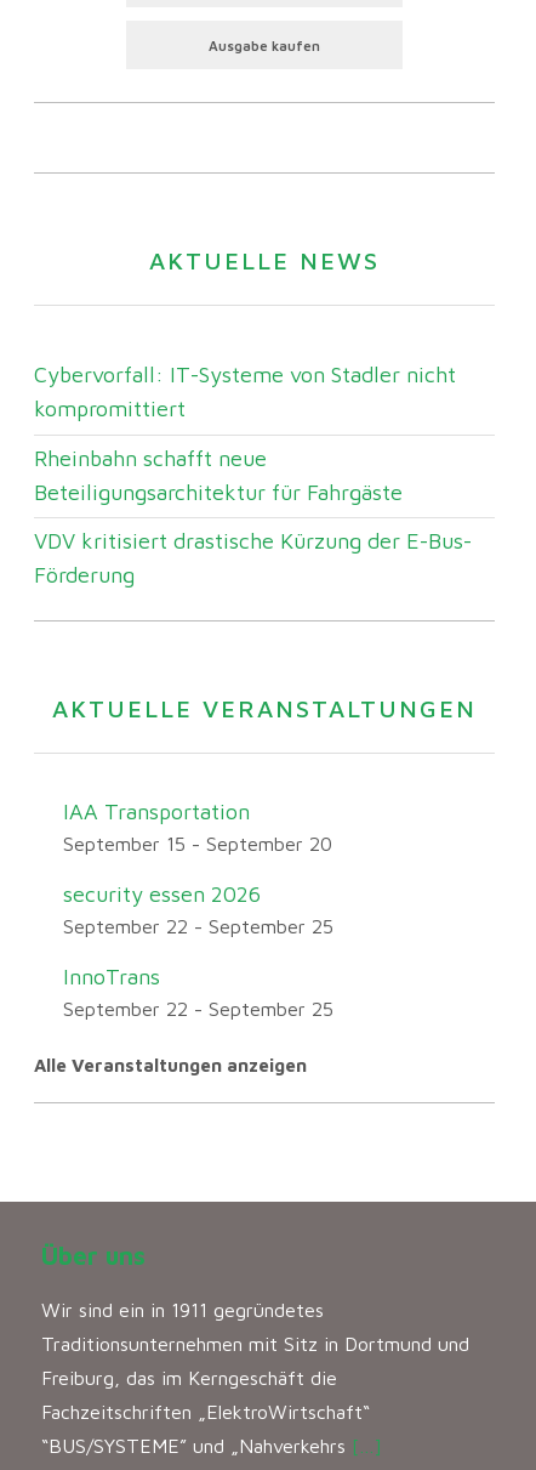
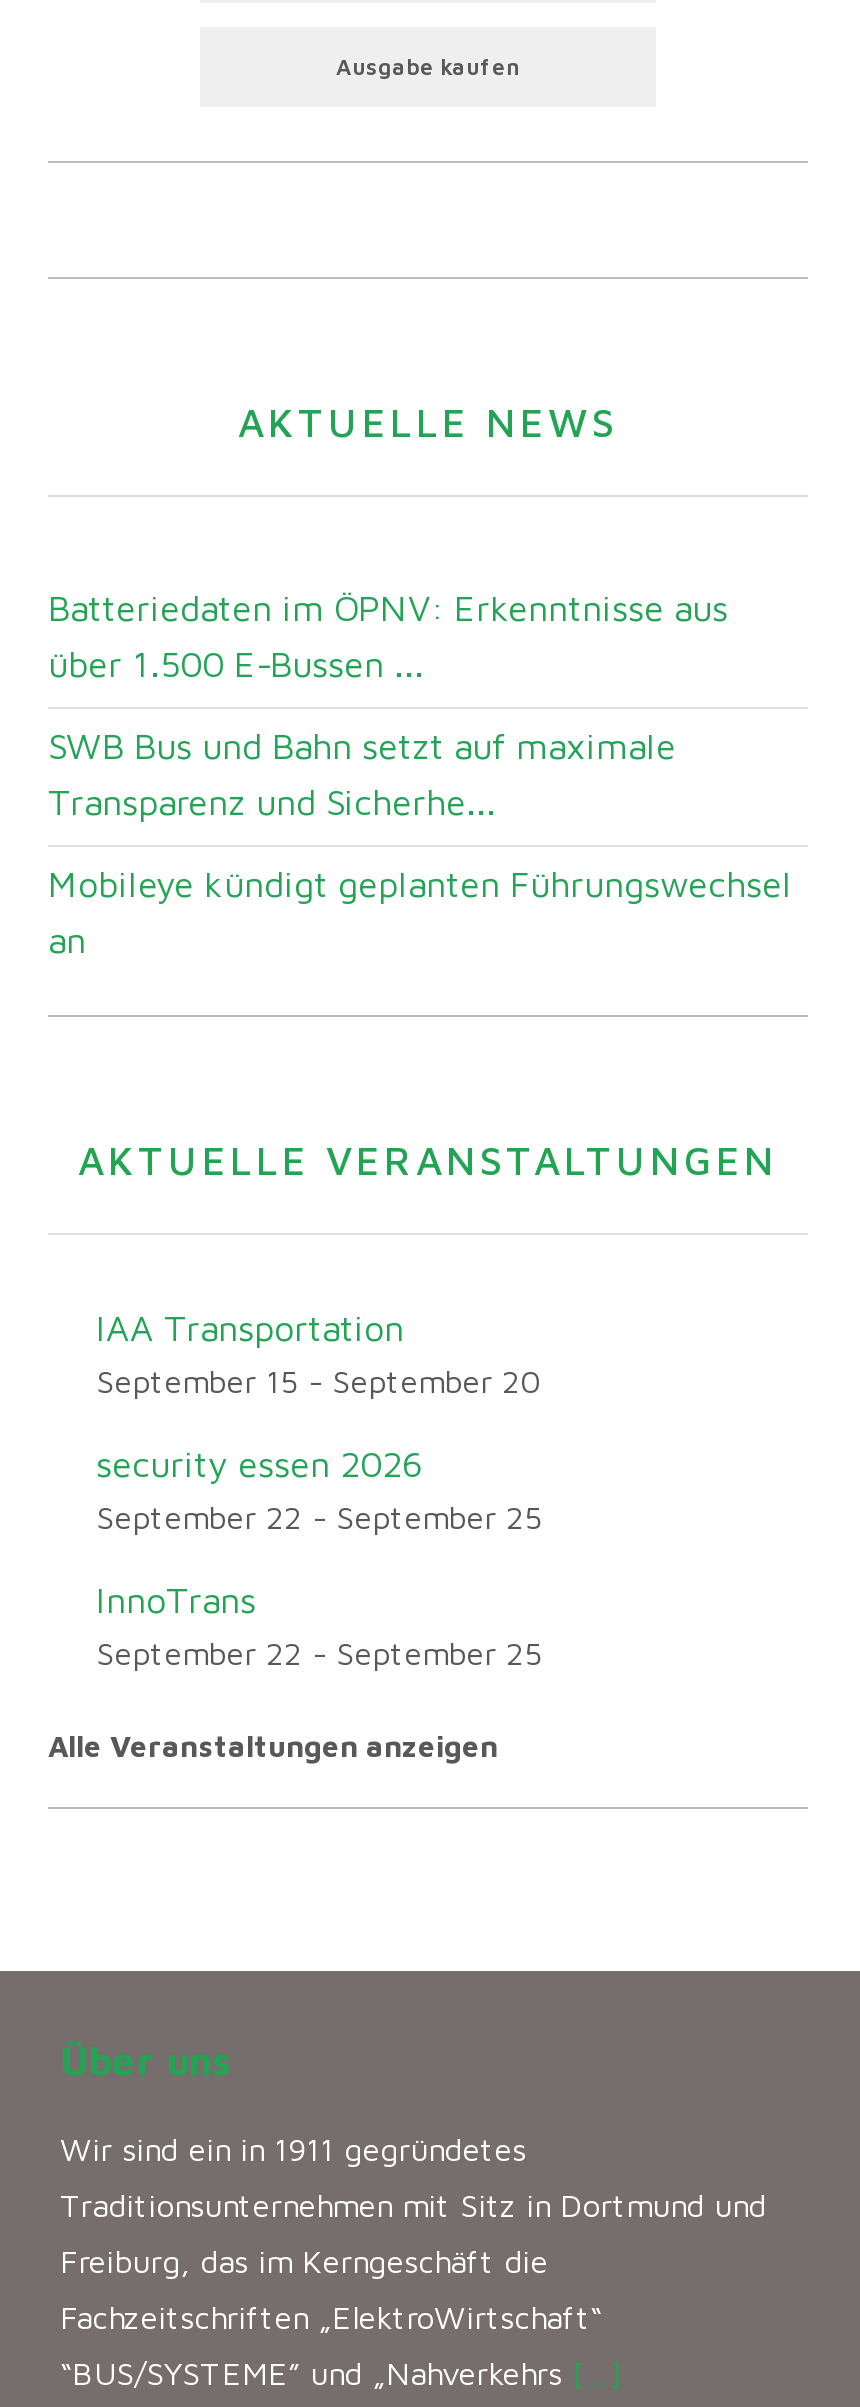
- Cybervorfall: IT-Systeme von Stadler nicht
- kompromittiert
+ Batteriedaten im ÖPNV: Erkenntnisse aus
+ über 1.500 E-Bussen ...

- Rheinbahn schafft neue
- Beteiligungsarchitektur für Fahrgäste
+ SWB Bus und Bahn setzt auf maximale
+ Transparenz und Sicherhe...

- VDV kritisiert drastische Kürzung der E-Bus-
- Förderung
+ Mobileye kündigt geplanten Führungswechsel
+ an
